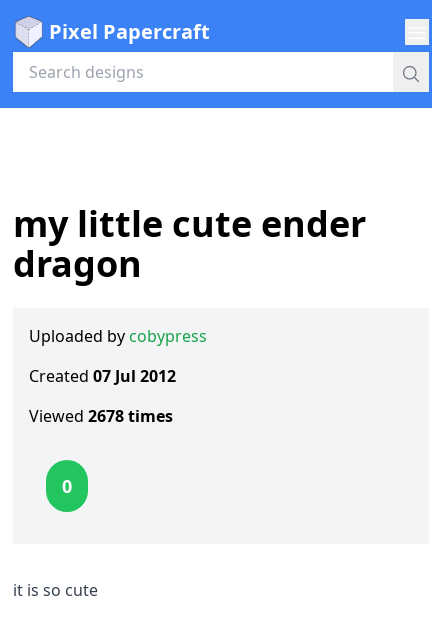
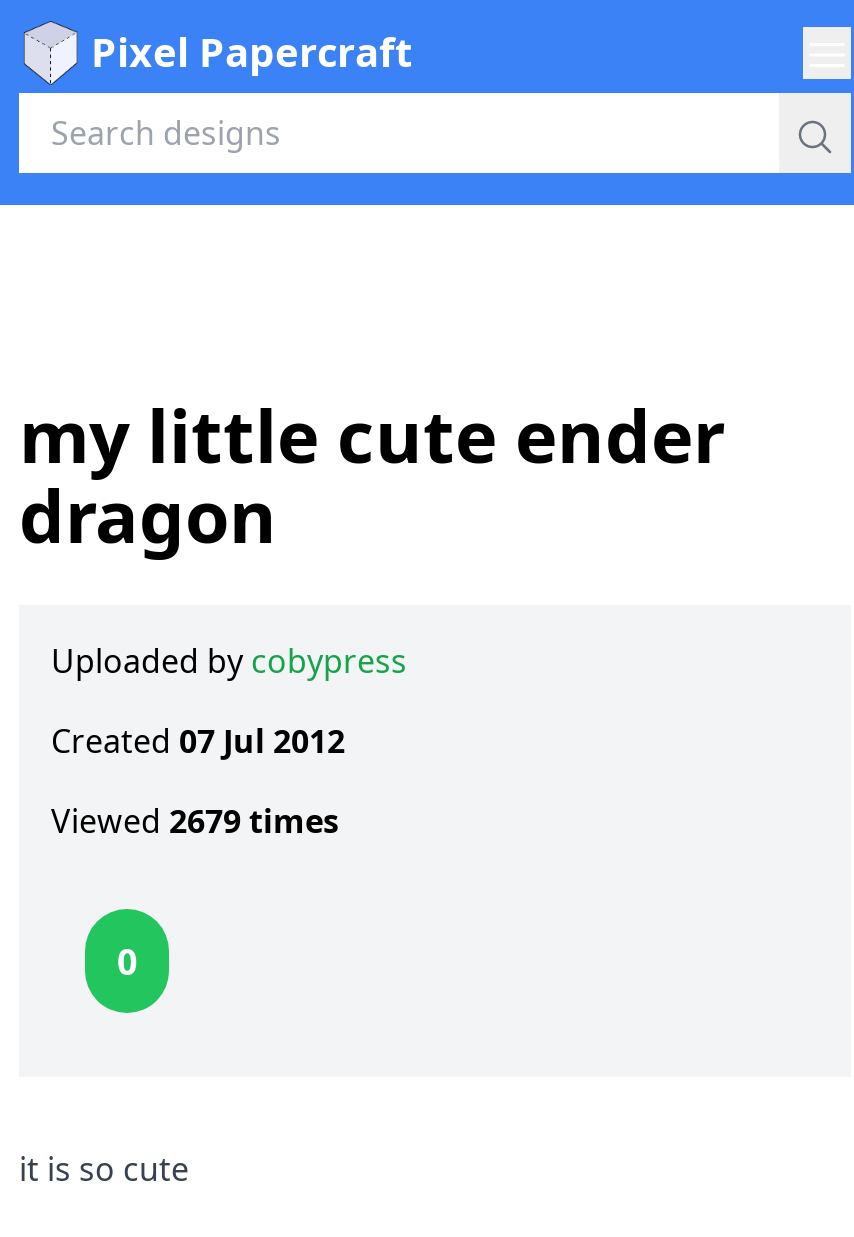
- Viewed 2678 times
+ Viewed 2679 times
